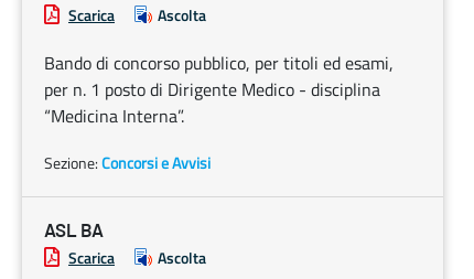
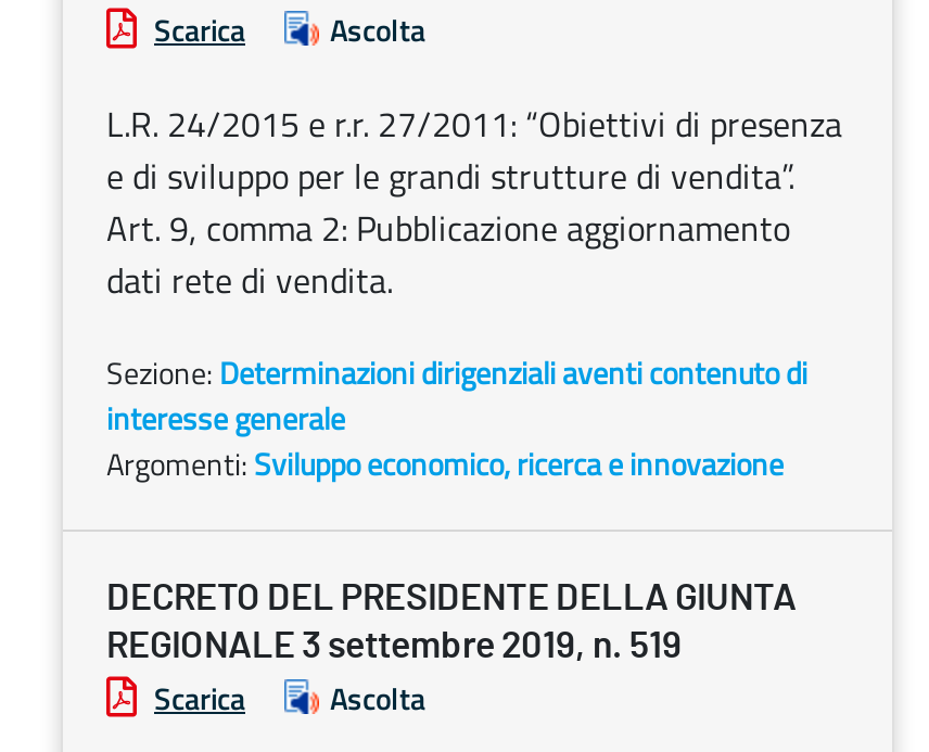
- Bando di concorso pubblico, per titoli ed esami,
- per n. 1 posto di Dirigente Medico - disciplina
- “Medicina Interna”.
+ L.R. 24/2015 e r.r. 27/2011: “Obiettivi di presenza
+ e di sviluppo per le grandi strutture di vendita”.
+ Art. 9, comma 2: Pubblicazione aggiornamento
+ dati rete di vendita.

- Sezione: Concorsi e Avvisi
+ Sezione: Determinazioni dirigenziali aventi contenuto di
+ interesse generale
+ Argomenti: Sviluppo economico, ricerca e innovazione

- ASL BA
+ DECRETO DEL PRESIDENTE DELLA GIUNTA
+ REGIONALE 3 settembre 2019, n. 519
